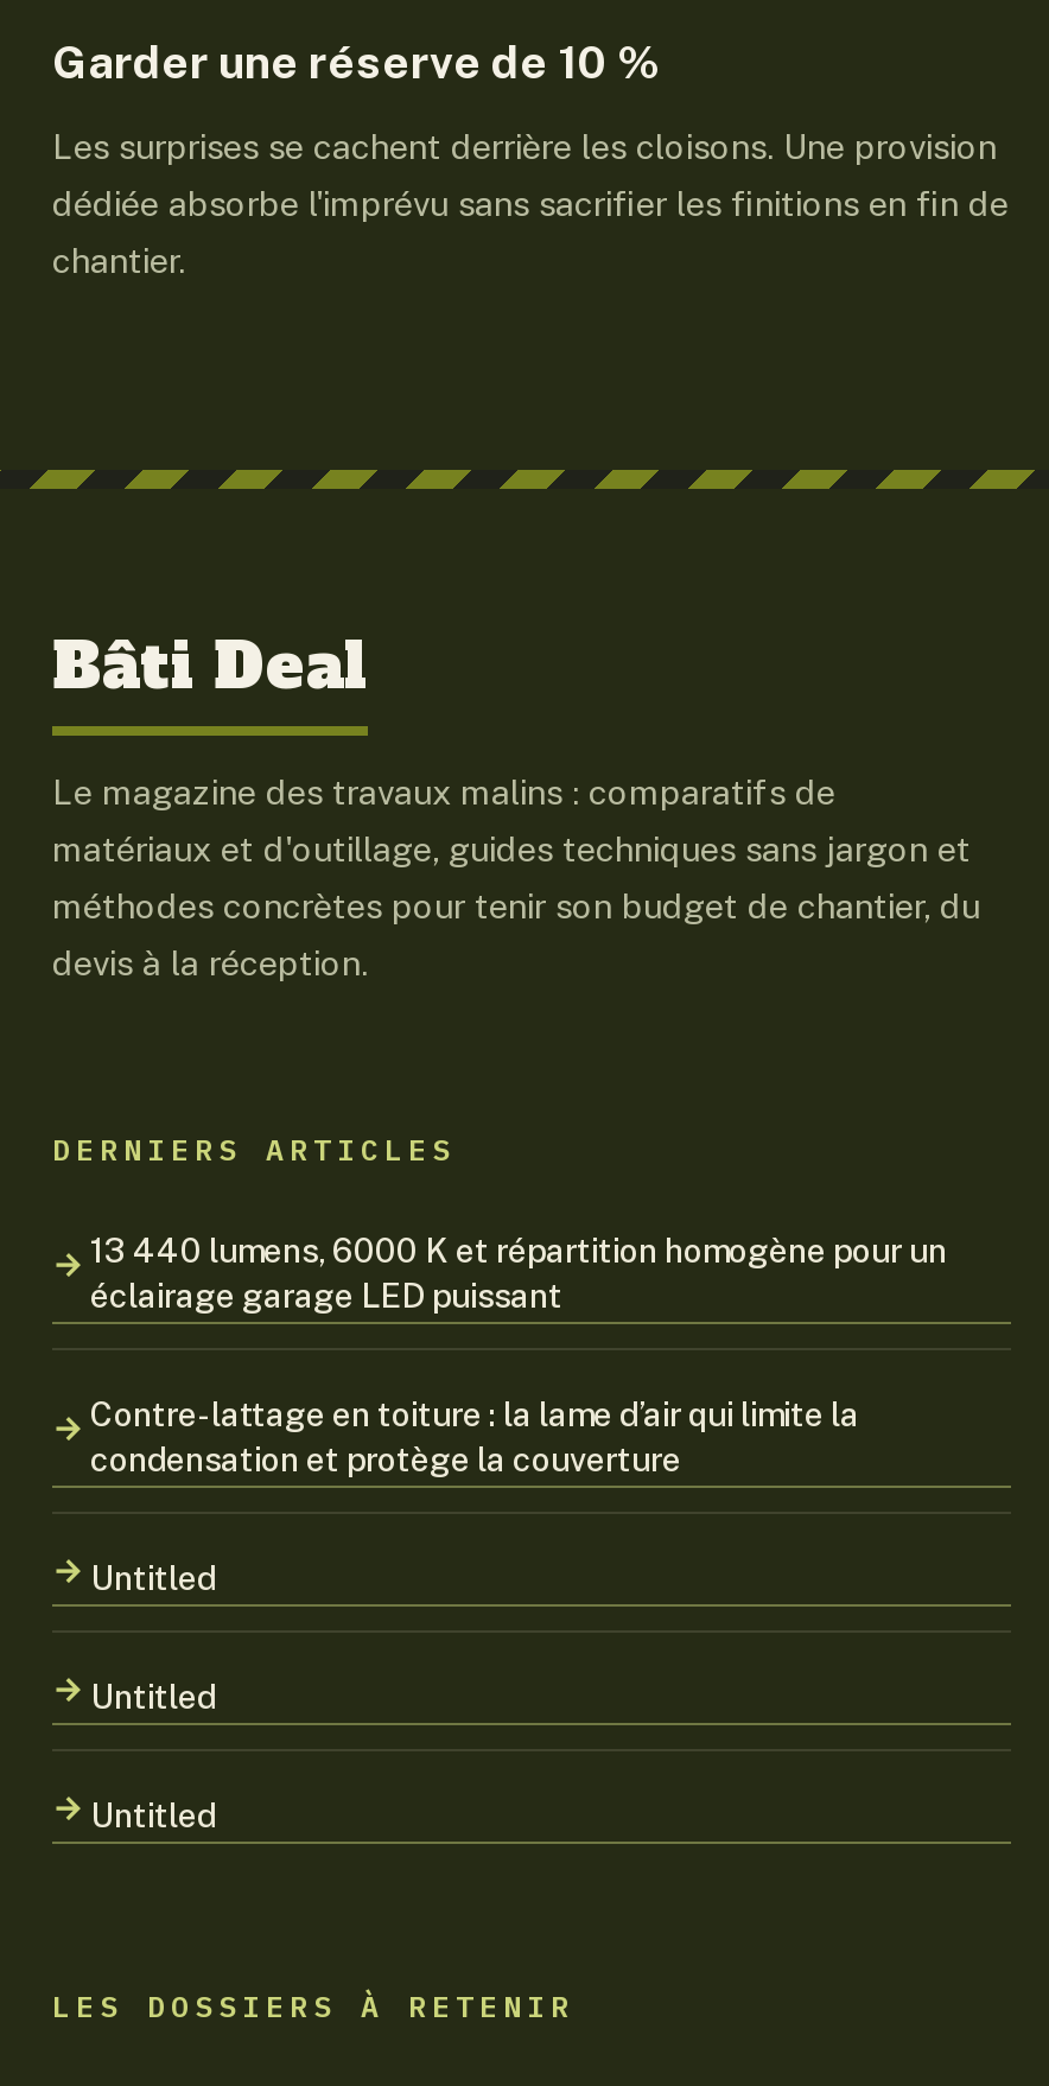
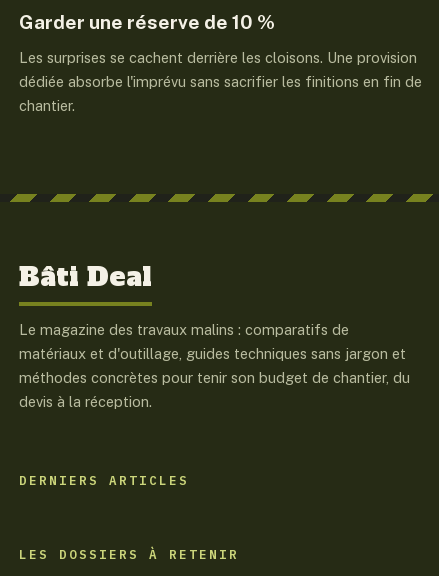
- 13 440 lumens, 6000 K et répartition homogène pour un
- éclairage garage LED puissant
- Contre-lattage en toiture : la lame d’air qui limite la
- condensation et protège la couverture
- Untitled
- Untitled
- Untitled
